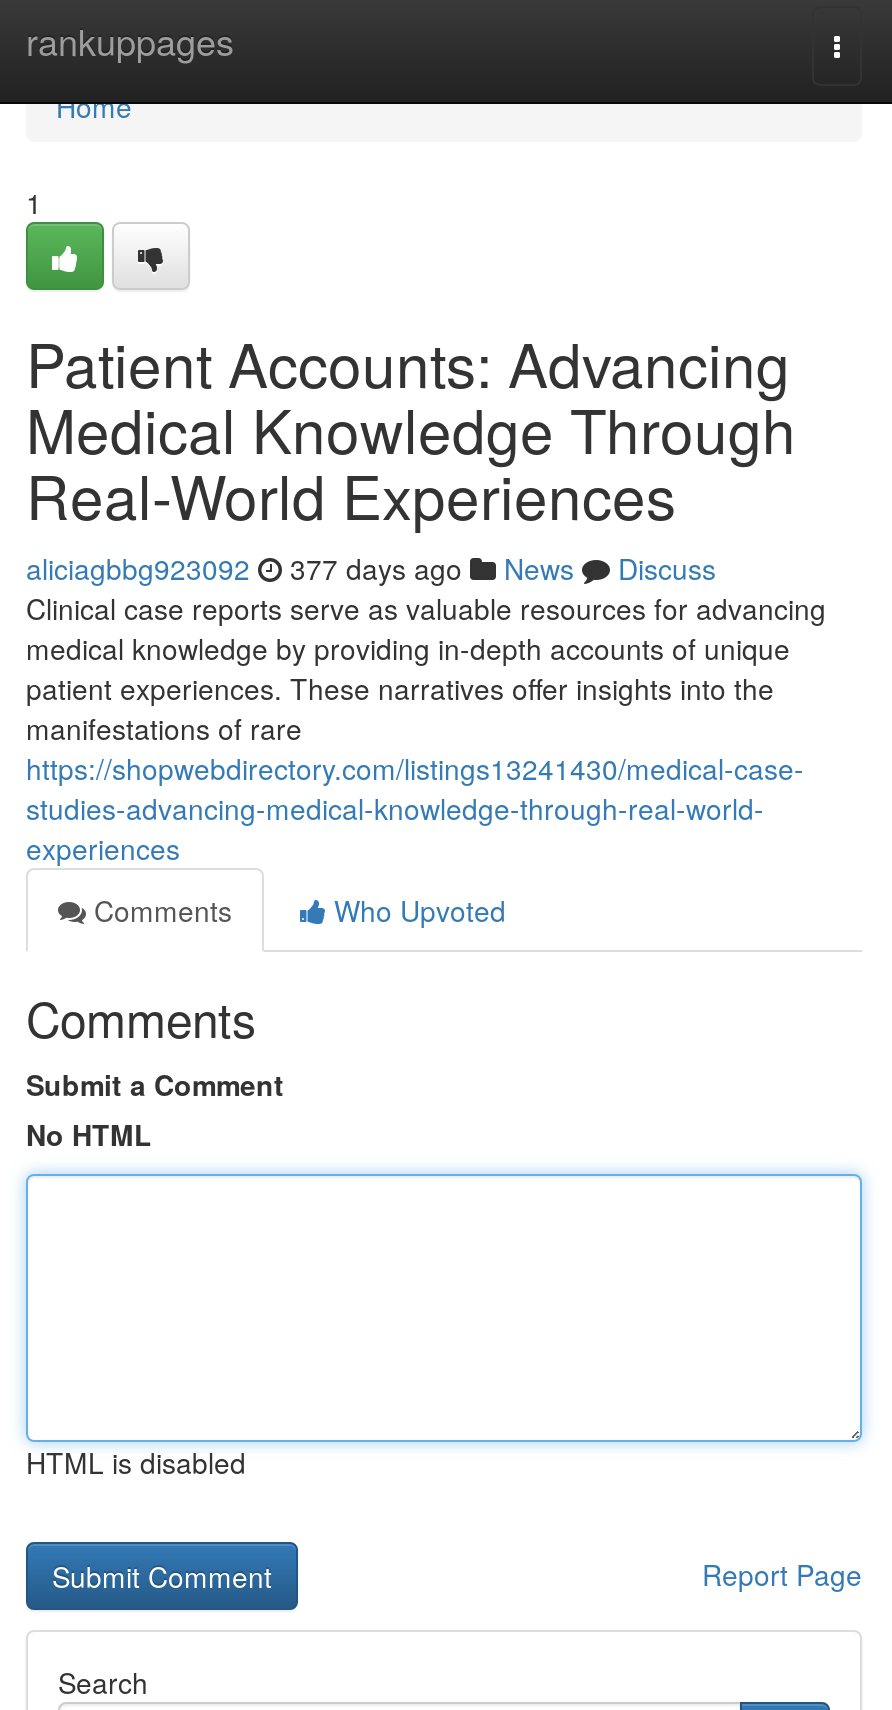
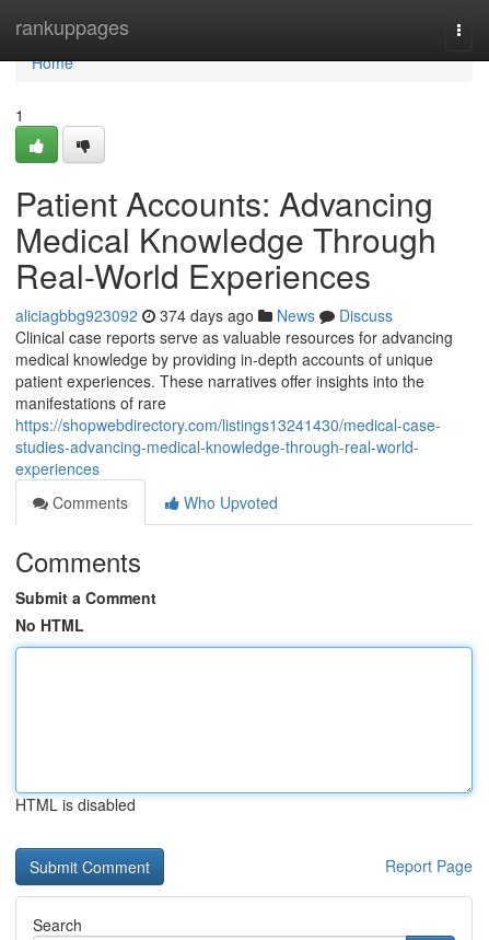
- aliciagbbg923092 377 days ago News Discuss
+ aliciagbbg923092 374 days ago News Discuss
